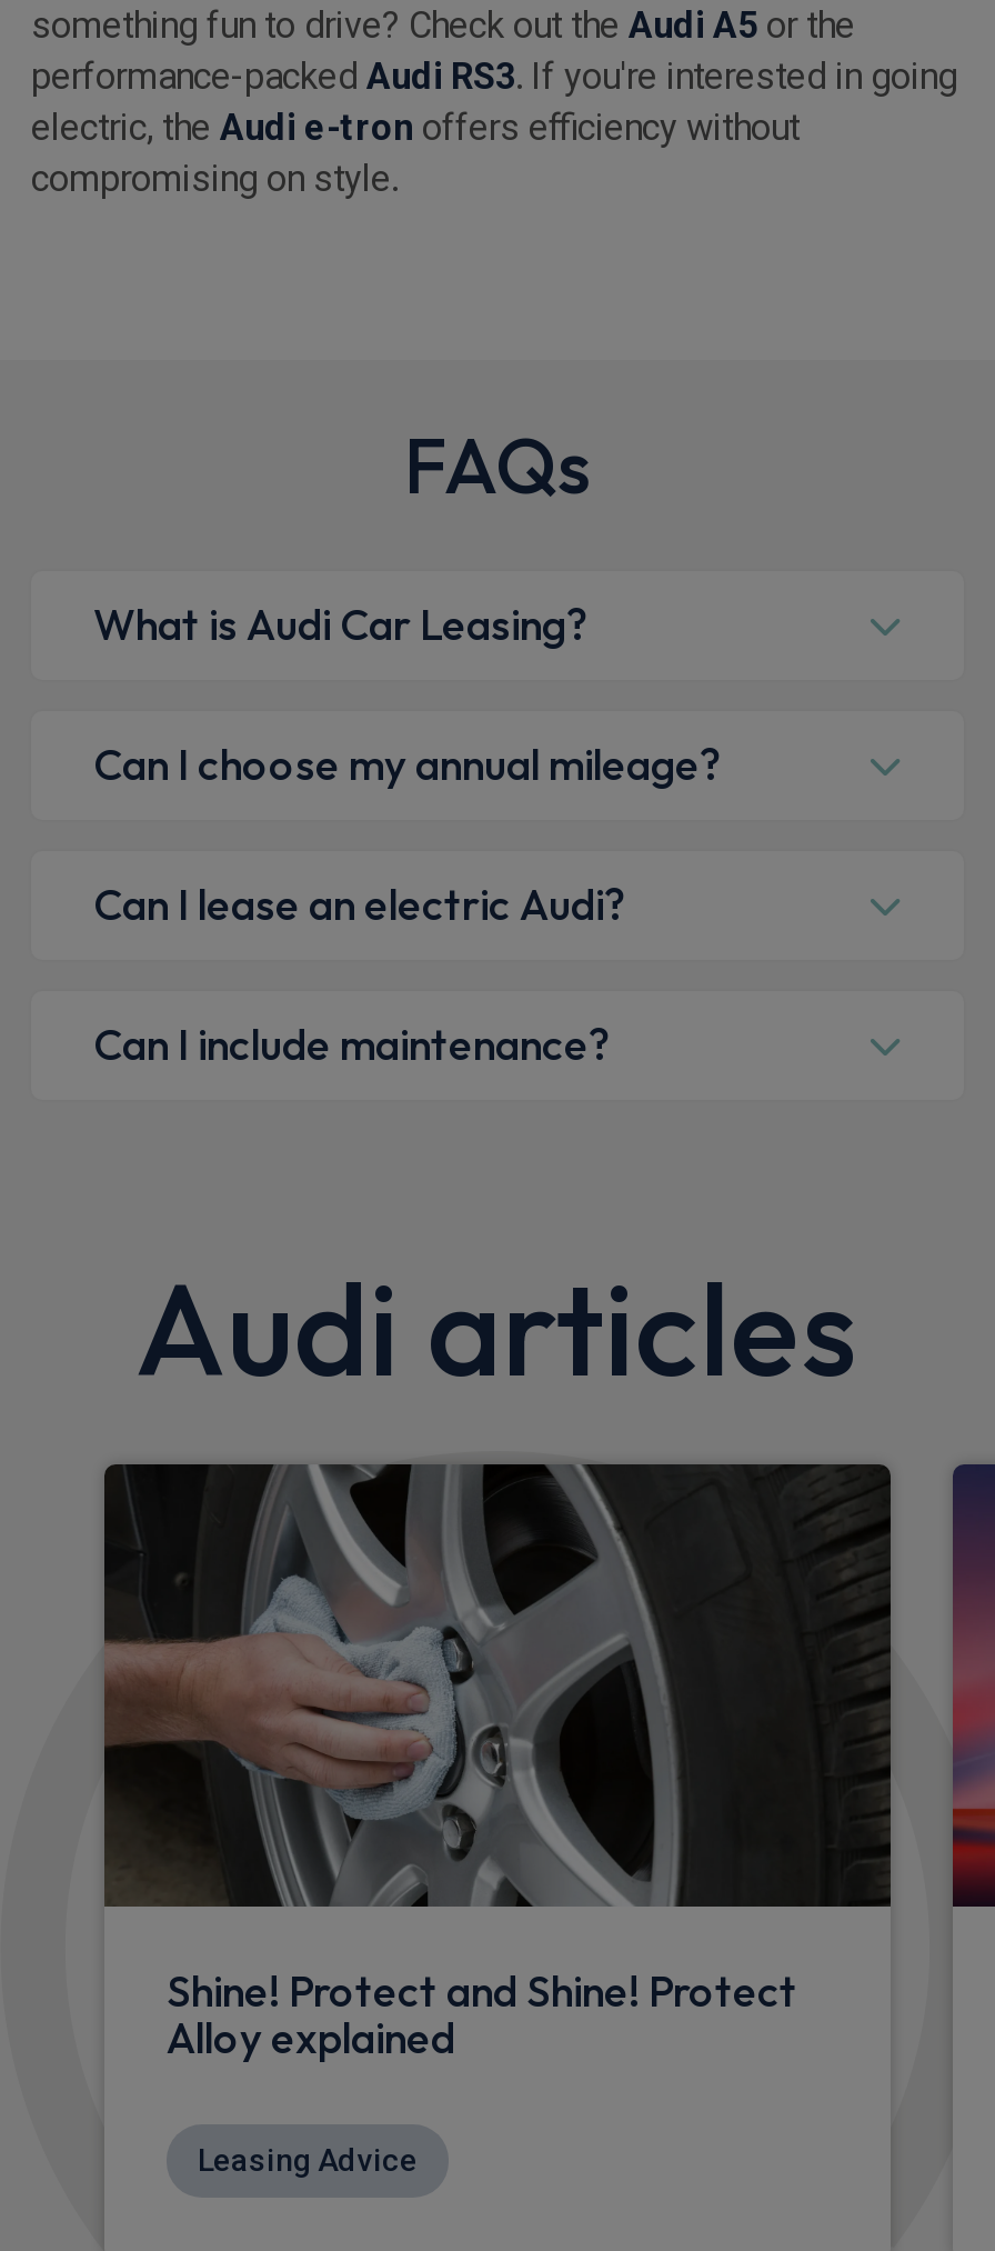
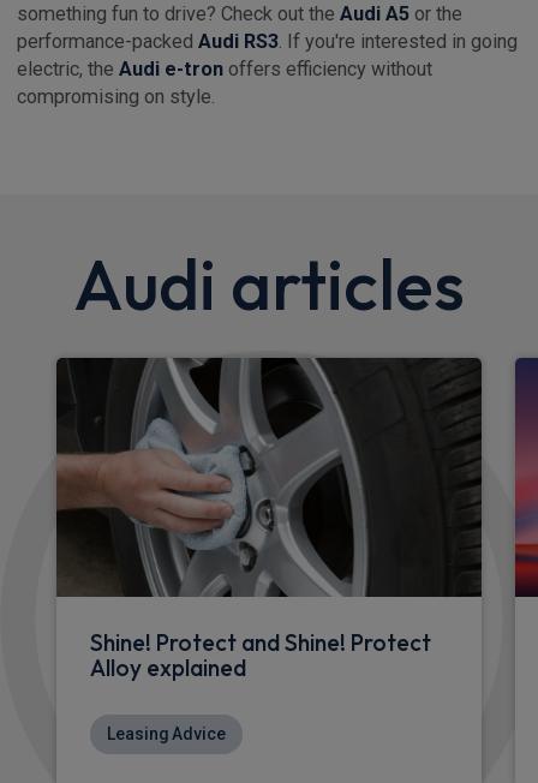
- FAQs
- What is Audi Car Leasing?
- Can I choose my annual mileage?
- Can I lease an electric Audi?
- Can I include maintenance?
